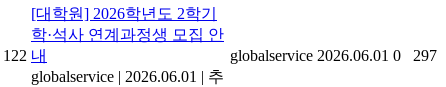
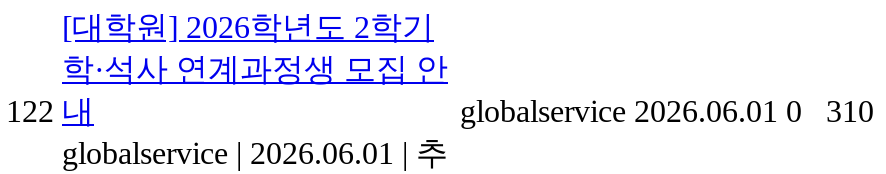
- globalservice 2026.06.01 0 297
+ globalservice 2026.06.01 0 310
